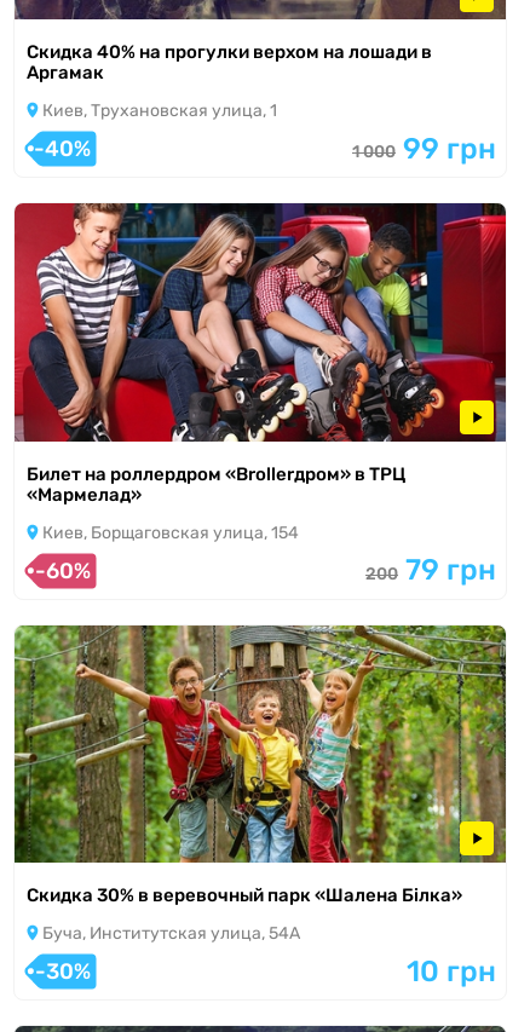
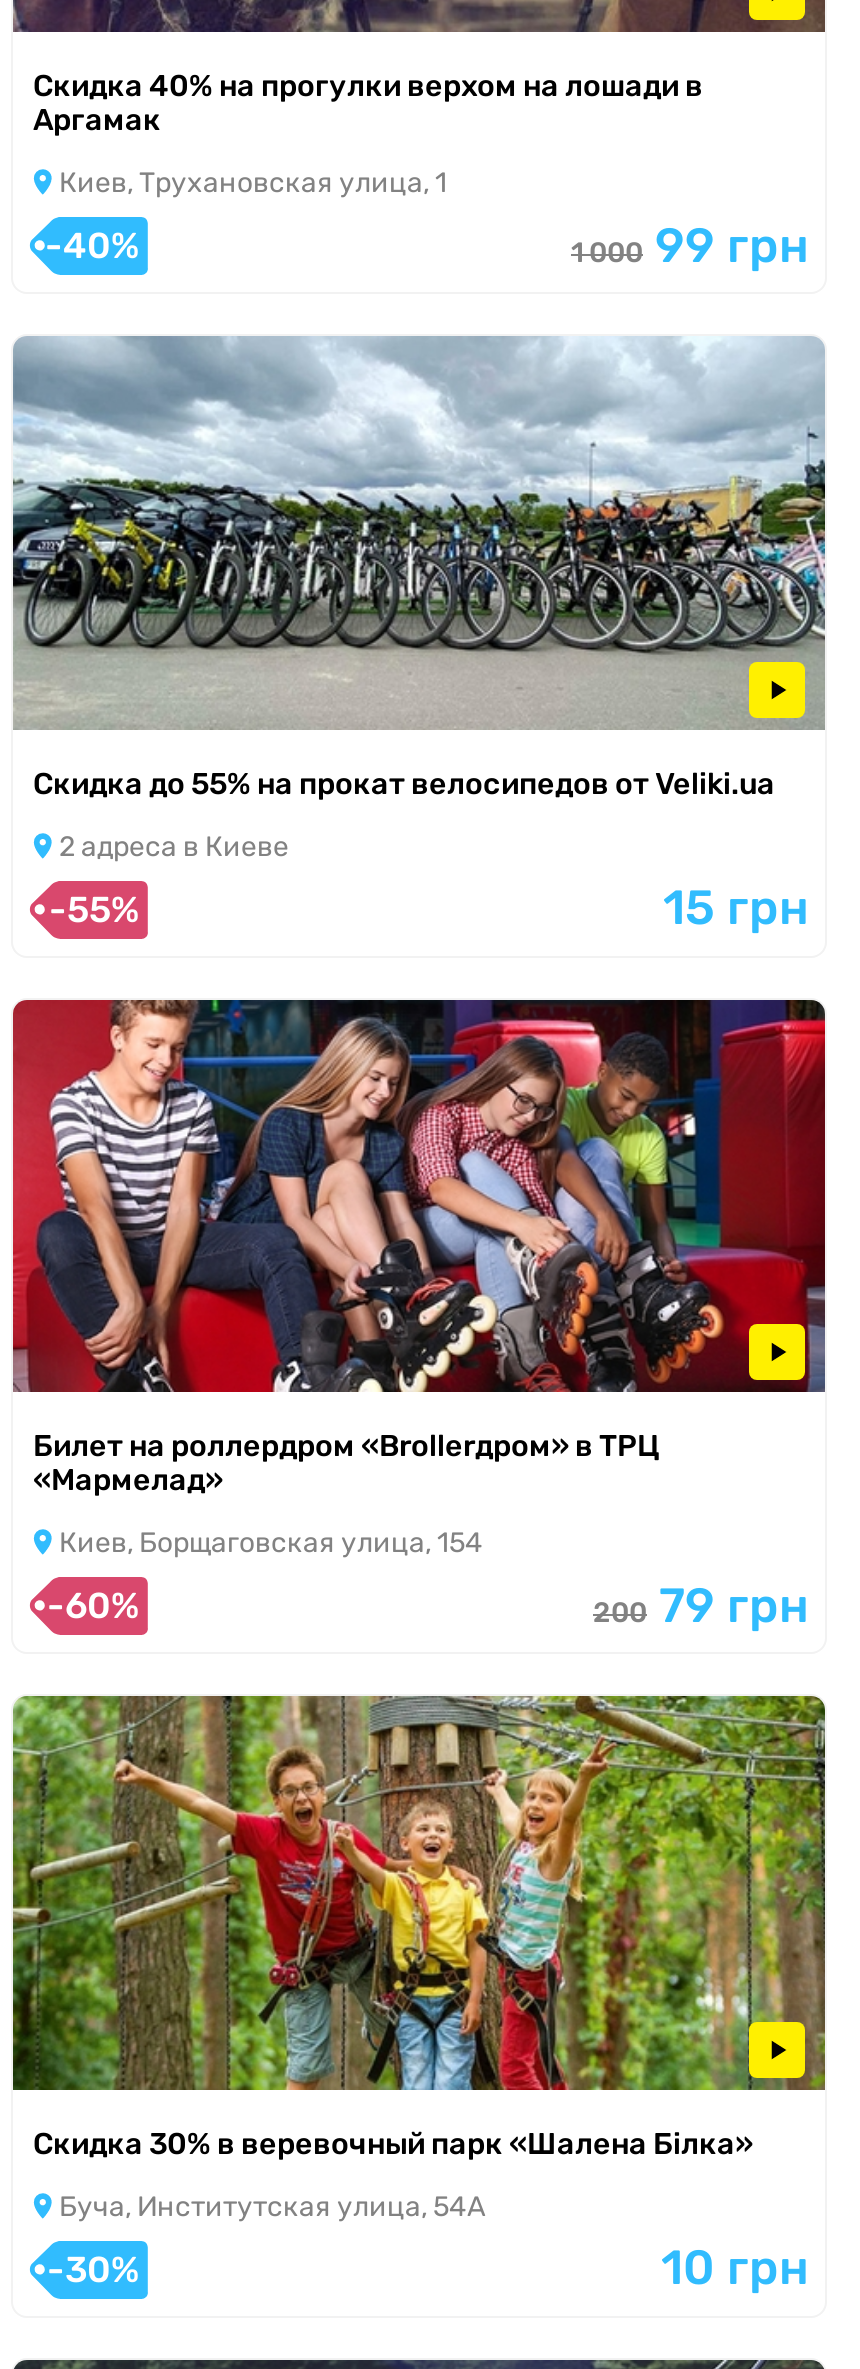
+ [image]
+ Скидка до 55% на прокат велосипедов от Veliki.ua
+ 2 адреса в Киеве
+ -55%
+ 15 грн
